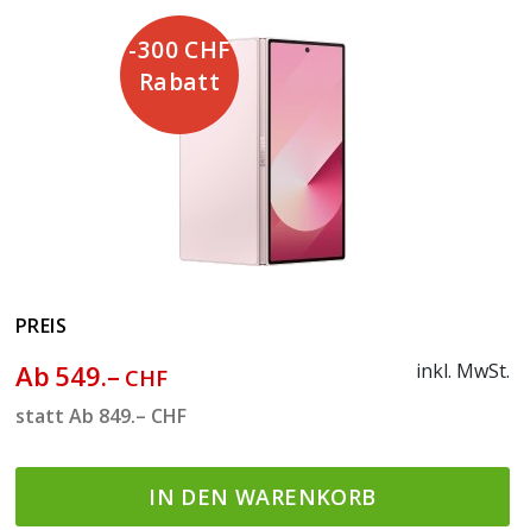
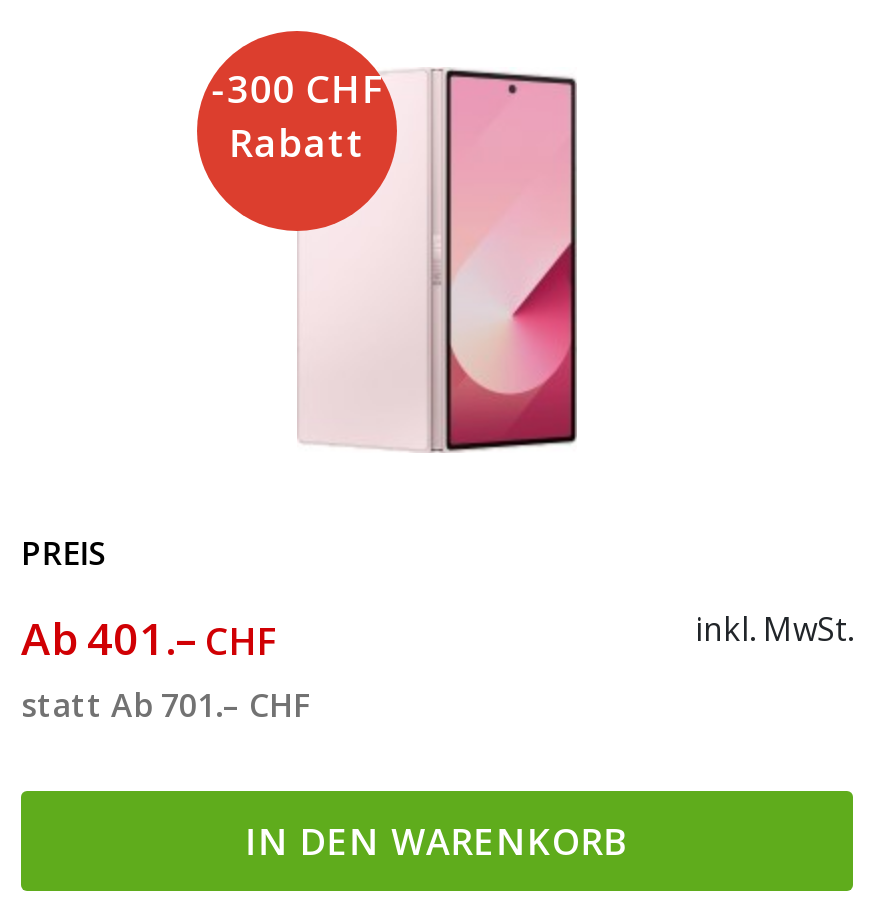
- Ab 549.– CHF
+ Ab 401.– CHF

- statt Ab 849.– CHF
+ statt Ab 701.– CHF
